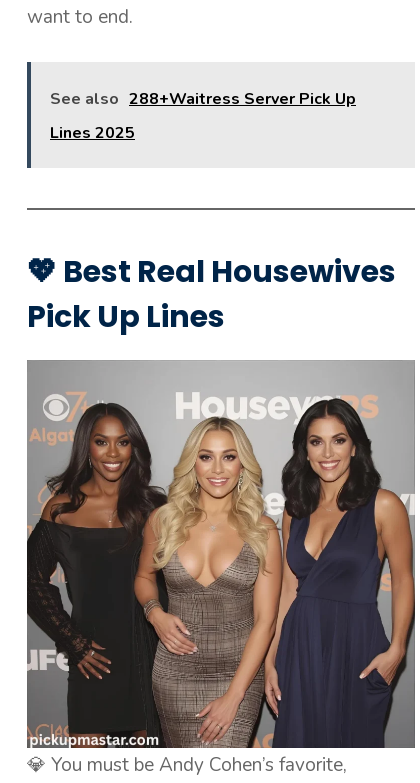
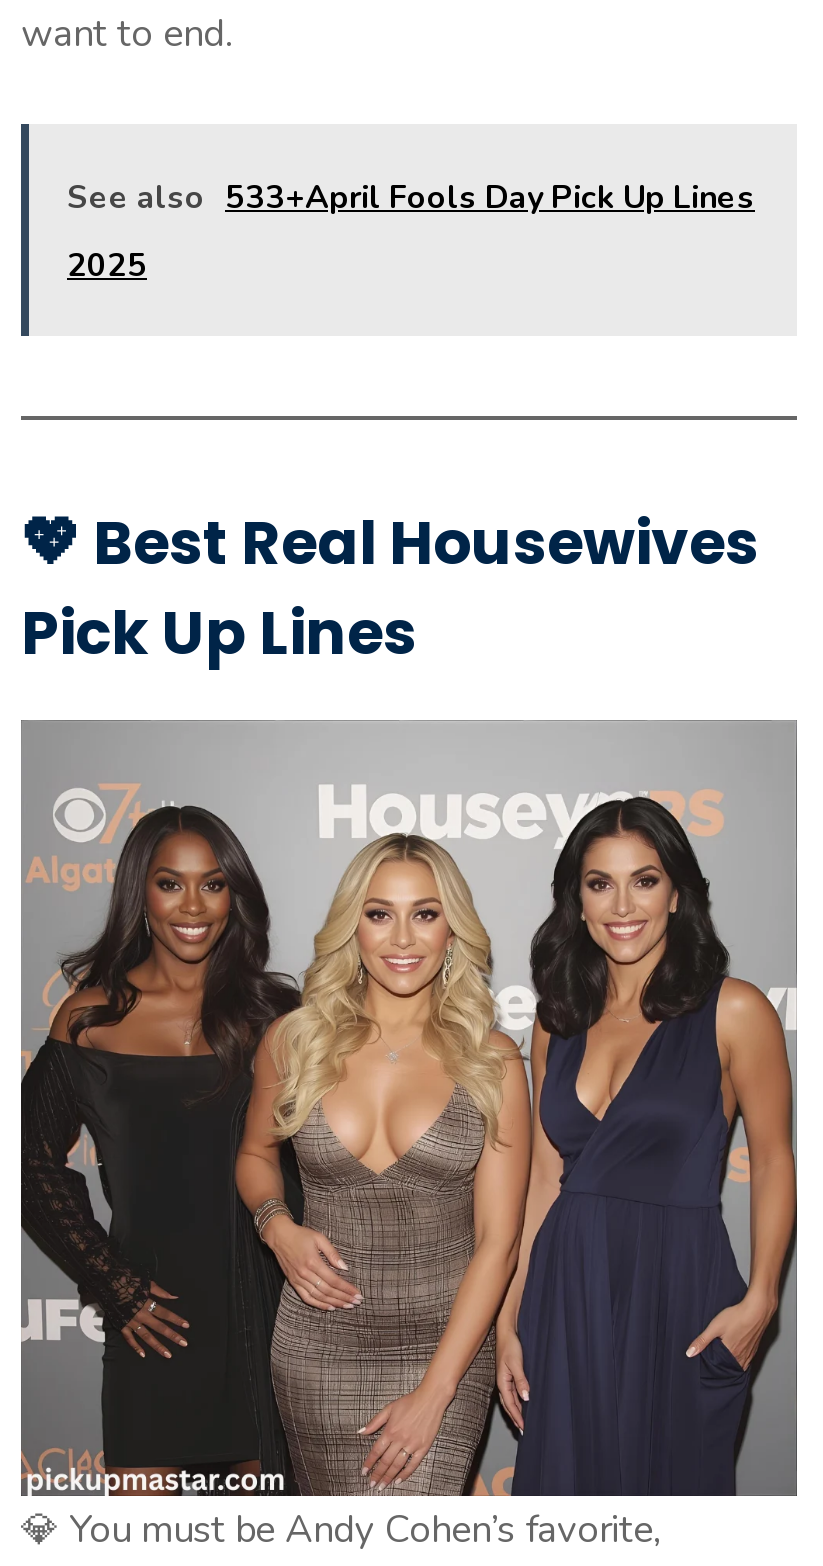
- See also 288+Waitress Server Pick Up
+ See also 533+April Fools Day Pick Up Lines

- Lines 2025
+ 2025
